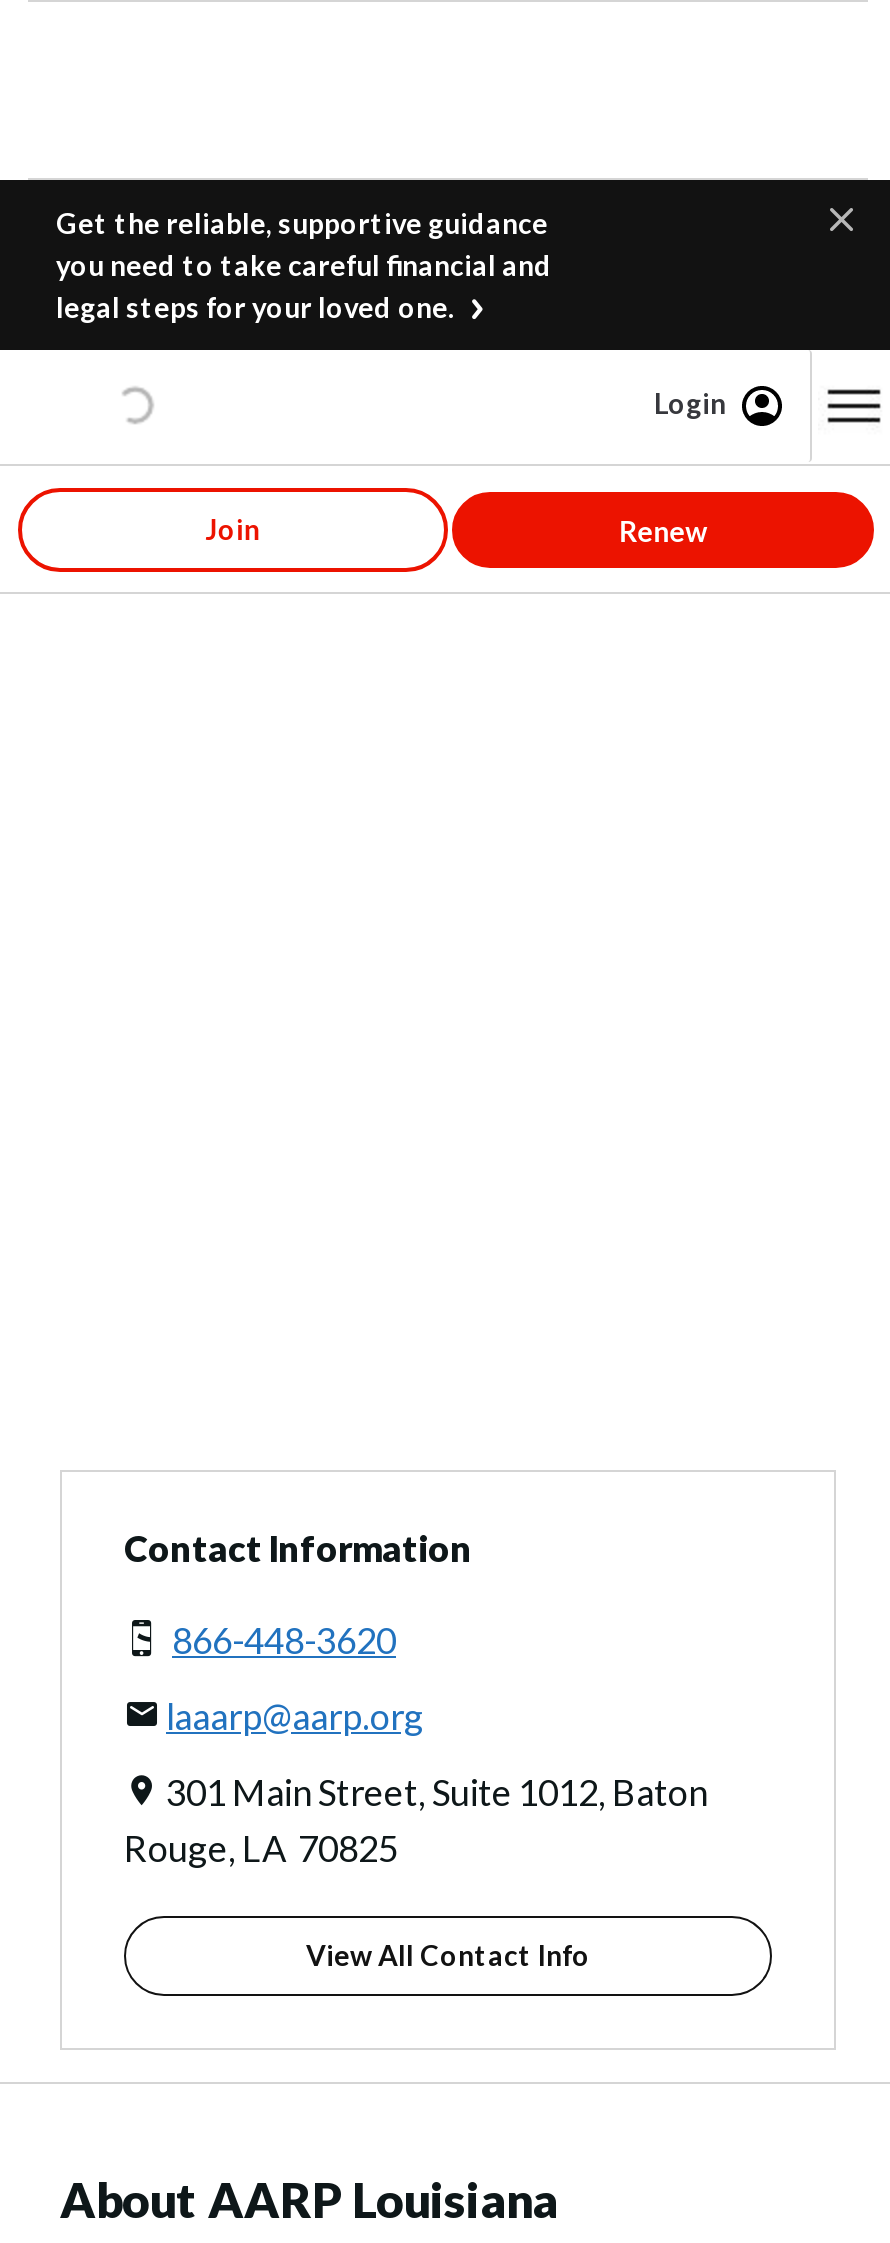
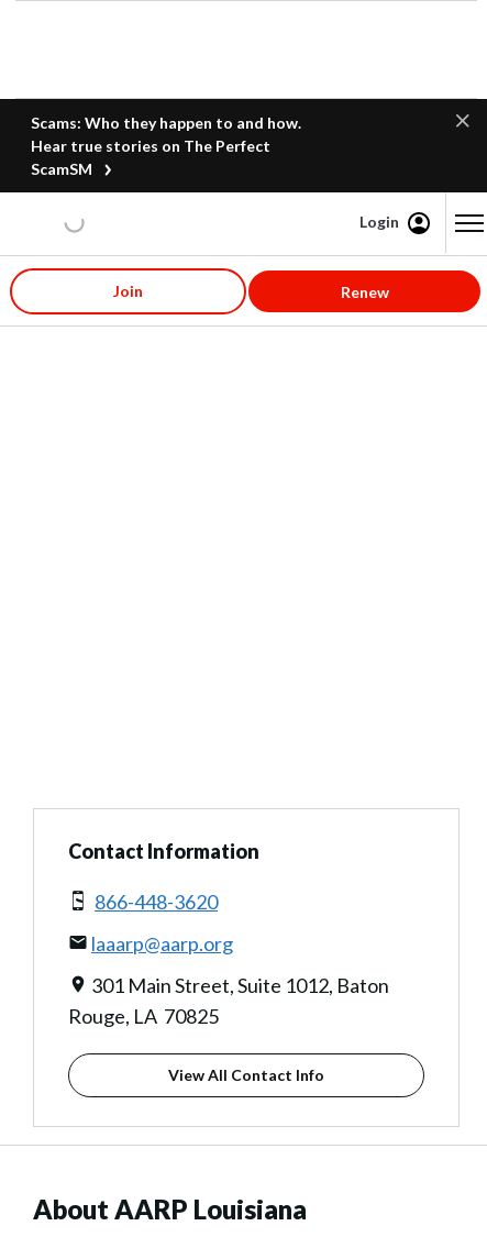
- Get the reliable, supportive guidance
- you need to take careful financial and
- legal steps for your loved one.
+ Scams: Who they happen to and how.
+ Hear true stories on The Perfect
+ ScamSM
